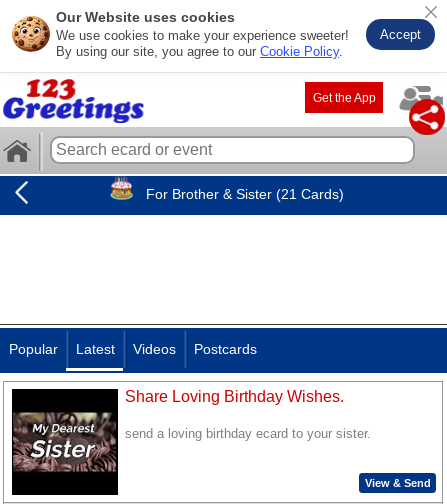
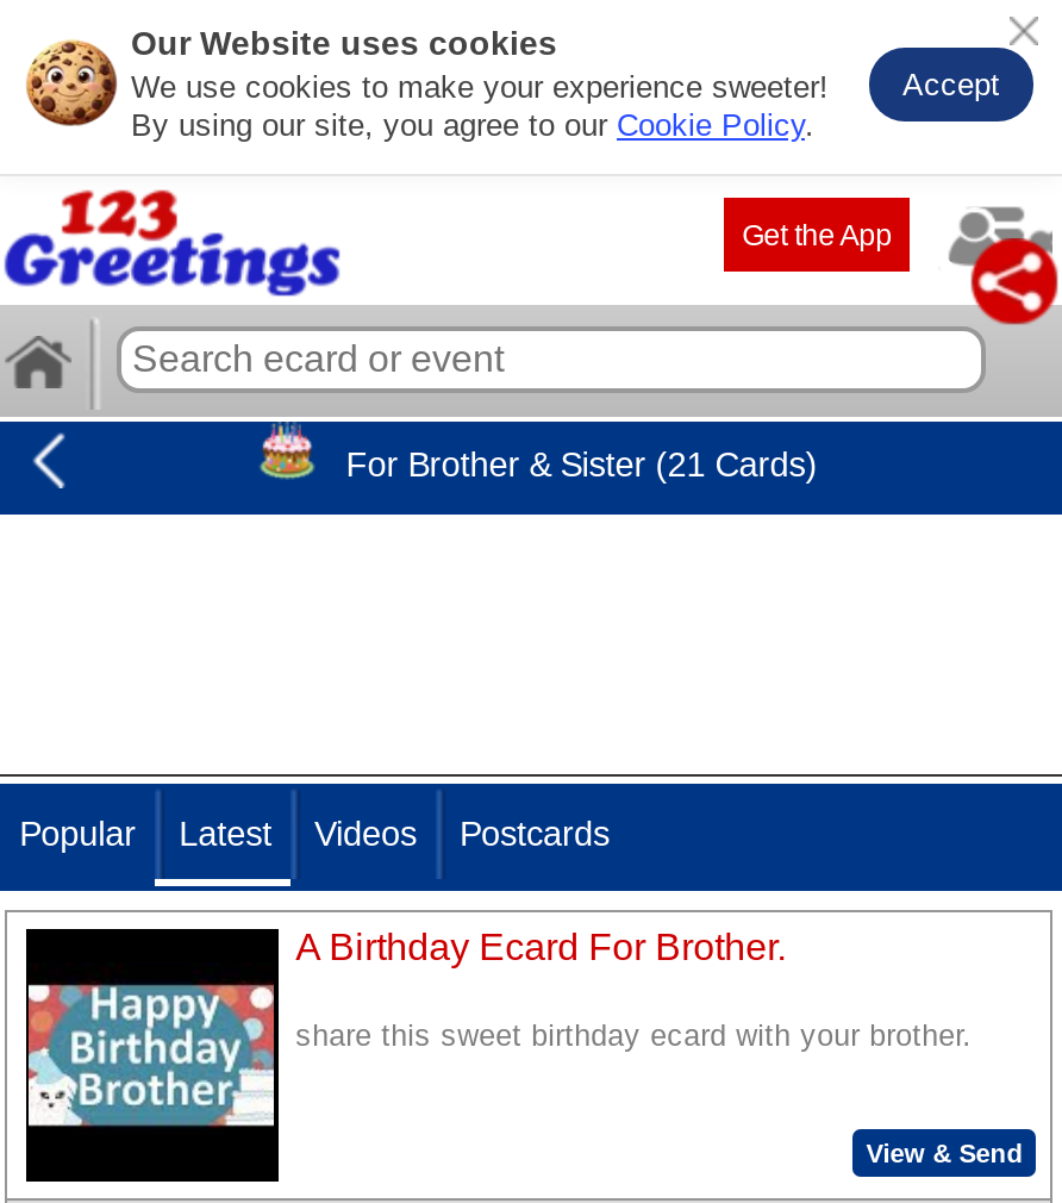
- Share Loving Birthday Wishes.
+ A Birthday Ecard For Brother.

- [image]
- send a loving birthday ecard to your sister.
+ [image]
+ share this sweet birthday ecard with your brother.
